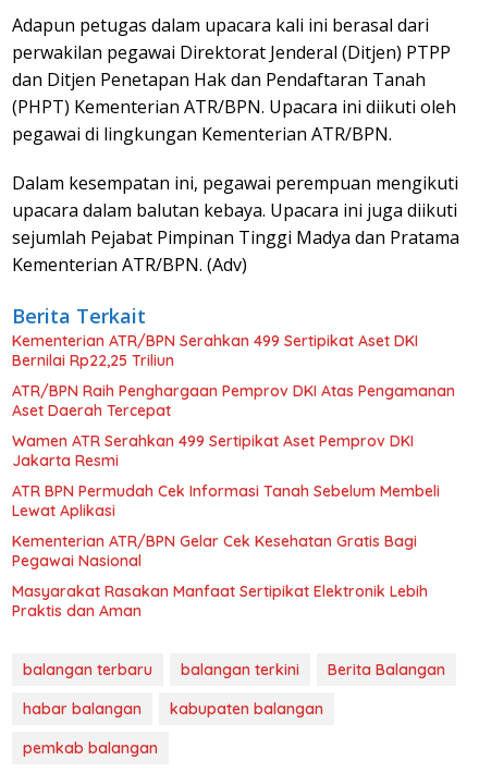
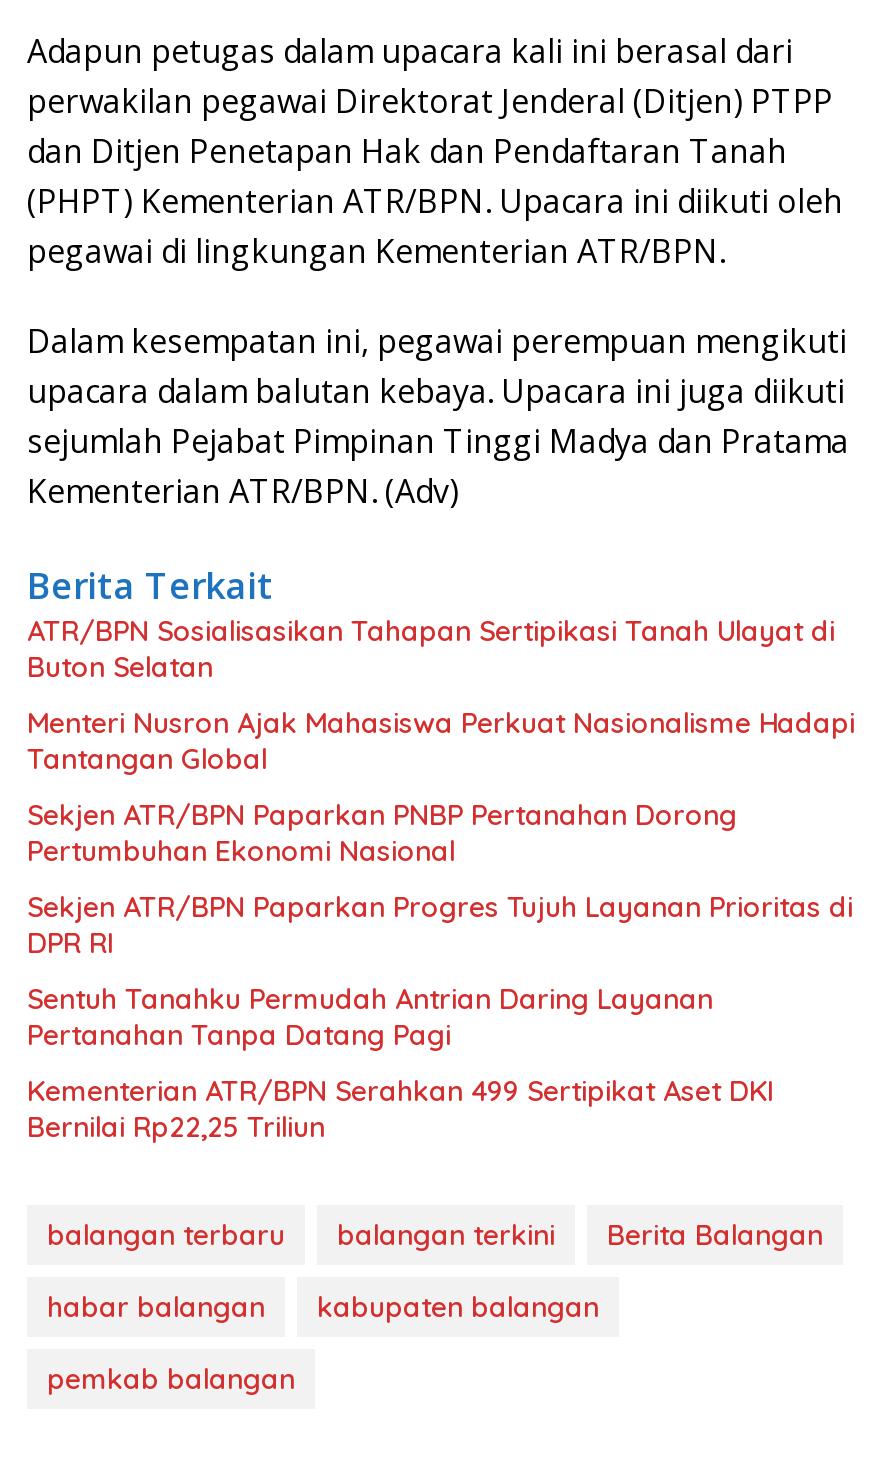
+ ATR/BPN Sosialisasikan Tahapan Sertipikasi Tanah Ulayat di
+ Buton Selatan
+ Menteri Nusron Ajak Mahasiswa Perkuat Nasionalisme Hadapi
+ Tantangan Global
+ Sekjen ATR/BPN Paparkan PNBP Pertanahan Dorong
+ Pertumbuhan Ekonomi Nasional
+ Sekjen ATR/BPN Paparkan Progres Tujuh Layanan Prioritas di
+ DPR RI
+ Sentuh Tanahku Permudah Antrian Daring Layanan
+ Pertanahan Tanpa Datang Pagi

moved down: Kementerian ATR/BPN Serahkan 499 Sertipikat Aset DKI | Bernilai Rp22,25 Triliun

- ATR/BPN Raih Penghargaan Pemprov DKI Atas Pengamanan
- Aset Daerah Tercepat
- Wamen ATR Serahkan 499 Sertipikat Aset Pemprov DKI
- Jakarta Resmi
- ATR BPN Permudah Cek Informasi Tanah Sebelum Membeli
- Lewat Aplikasi
- Kementerian ATR/BPN Gelar Cek Kesehatan Gratis Bagi
- Pegawai Nasional
- Masyarakat Rasakan Manfaat Sertipikat Elektronik Lebih
- Praktis dan Aman
